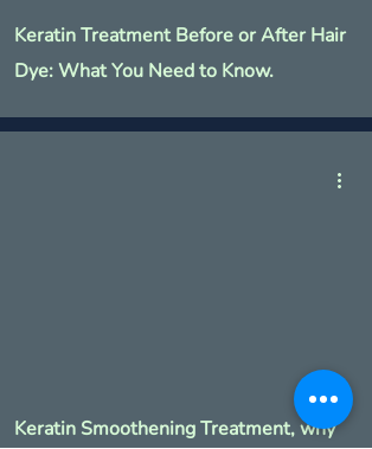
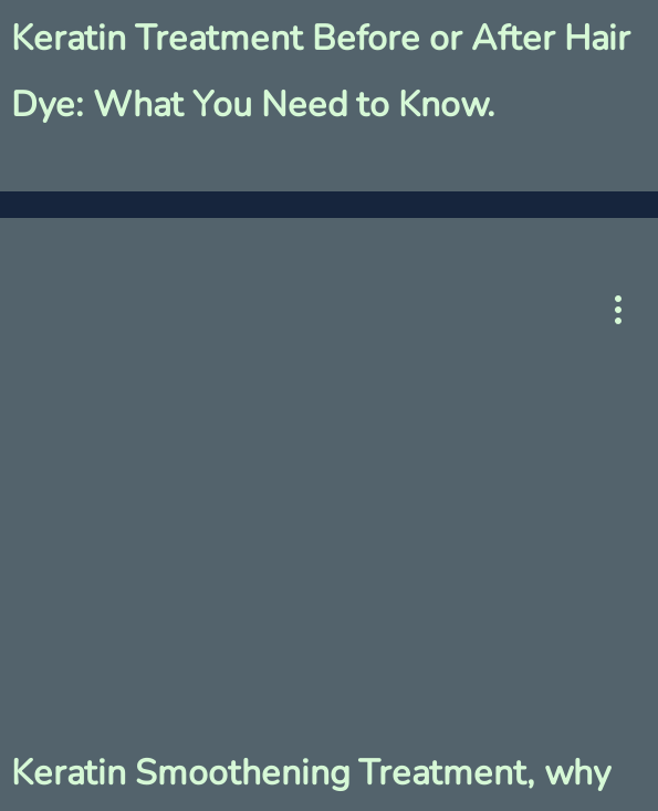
- [image]
